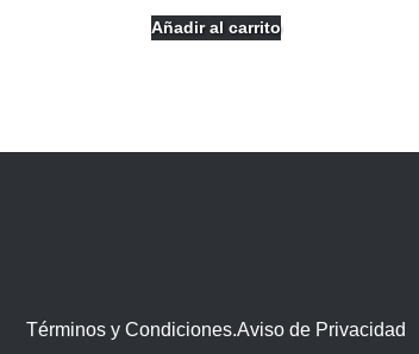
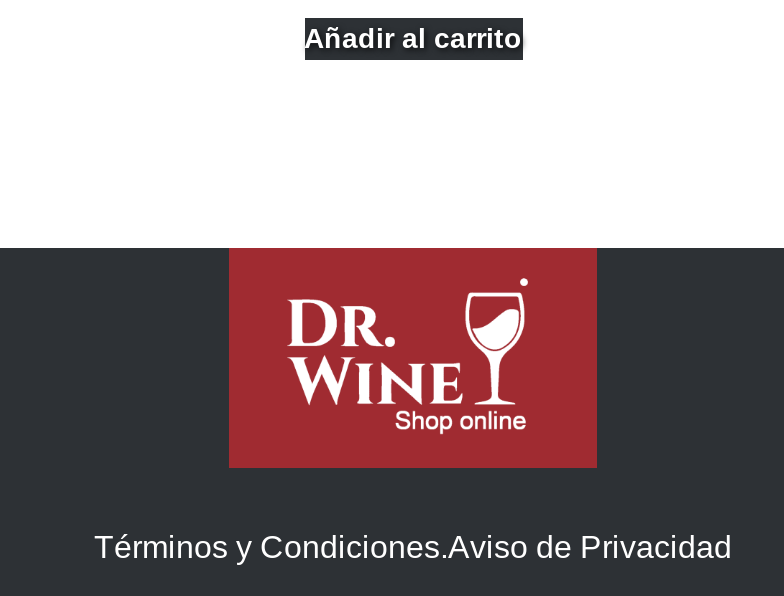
+ [image]
